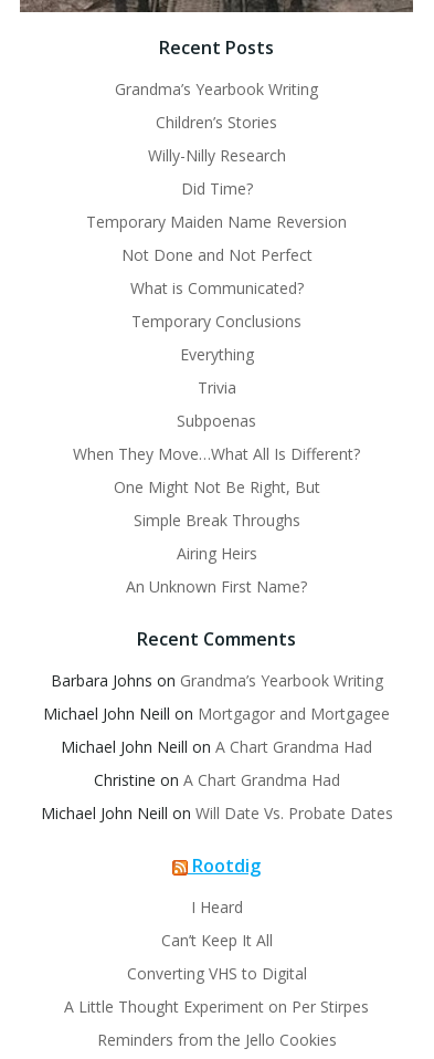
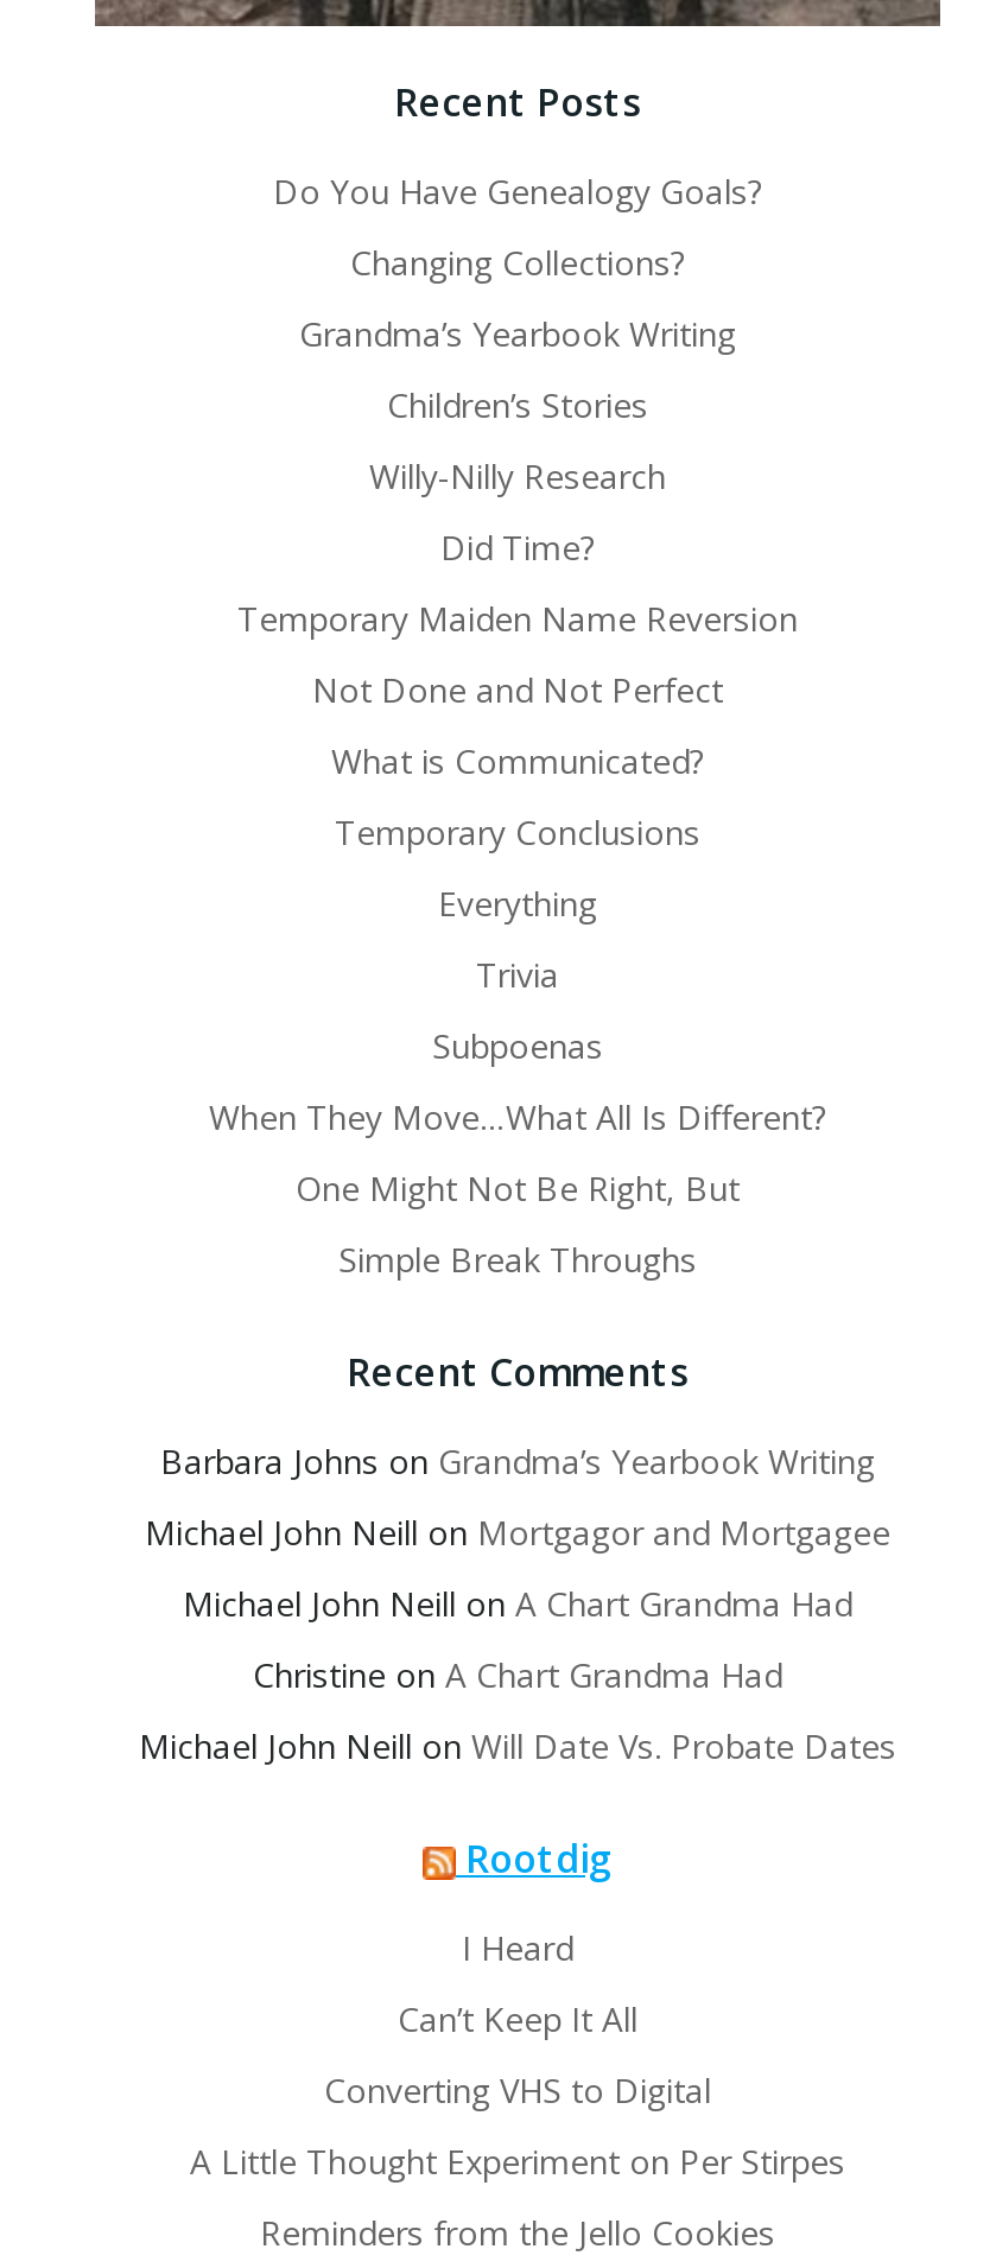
+ Do You Have Genealogy Goals?
+ Changing Collections?

moved down: Grandma’s Yearbook Writing | Children’s Stories | Willy-Nilly Research | ... | One Might Not Be Right, But | Simple Break Throughs

- Airing Heirs
- An Unknown First Name?
